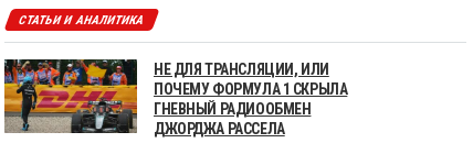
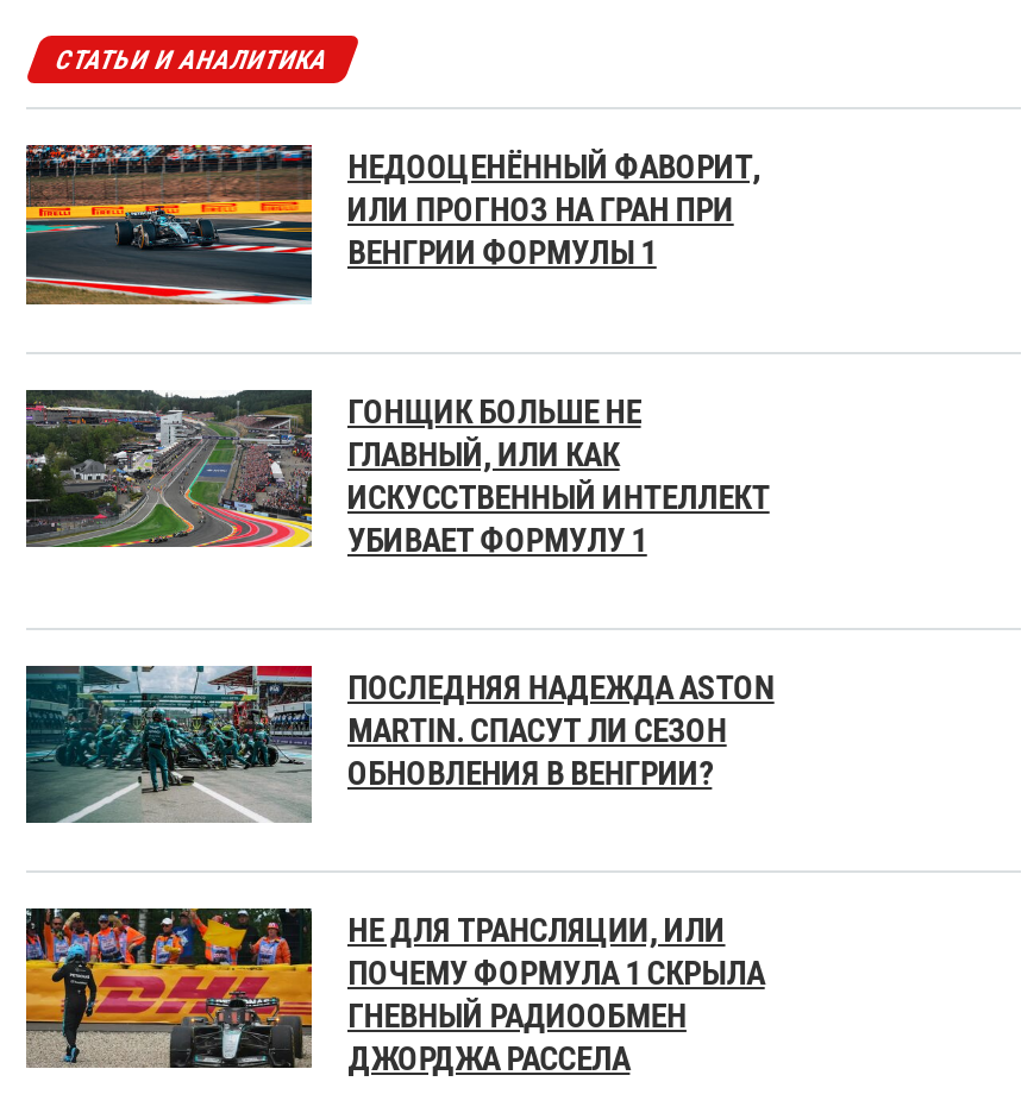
+ [image]
+ НЕДООЦЕНЁННЫЙ ФАВОРИТ,
+ ИЛИ ПРОГНОЗ НА ГРАН ПРИ
+ ВЕНГРИИ ФОРМУЛЫ 1

+ [image]
+ ГОНЩИК БОЛЬШЕ НЕ
+ ГЛАВНЫЙ, ИЛИ КАК
+ ИСКУССТВЕННЫЙ ИНТЕЛЛЕКТ
+ УБИВАЕТ ФОРМУЛУ 1

+ [image]
+ ПОСЛЕДНЯЯ НАДЕЖДА ASTON
+ MARTIN. СПАСУТ ЛИ СЕЗОН
+ ОБНОВЛЕНИЯ В ВЕНГРИИ?
